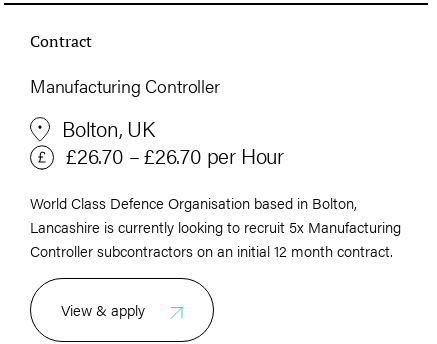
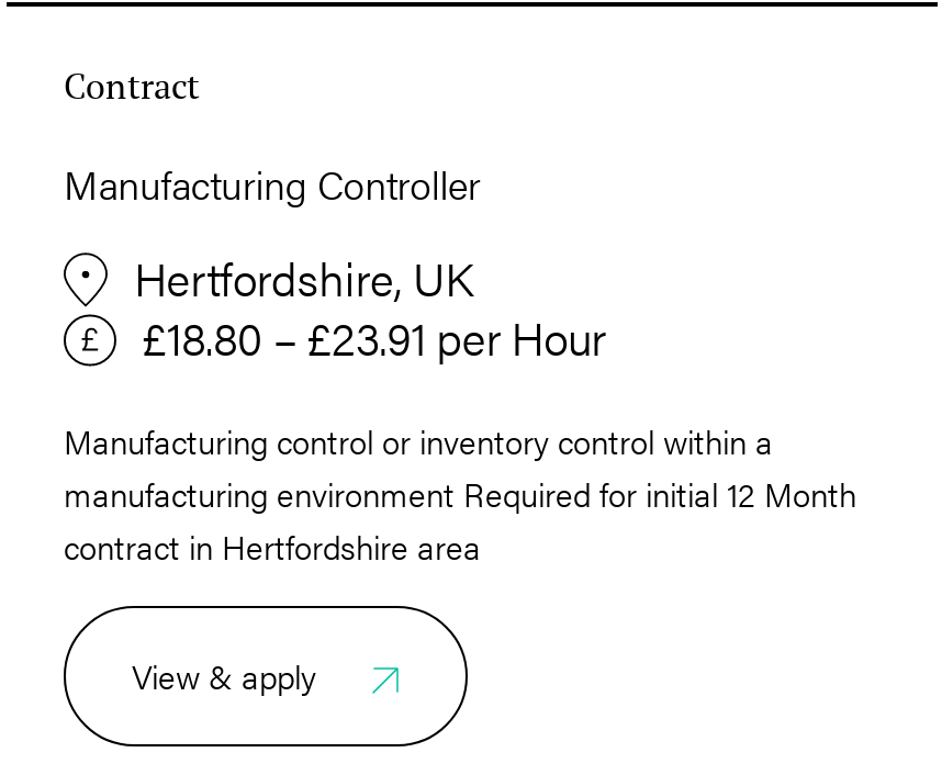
- Bolton, UK
- £26.70 – £26.70 per Hour
+ Hertfordshire, UK
+ £18.80 – £23.91 per Hour

- World Class Defence Organisation based in Bolton,
- Lancashire is currently looking to recruit 5x Manufacturing
- Controller subcontractors on an initial 12 month contract.
+ Manufacturing control or inventory control within a
+ manufacturing environment Required for initial 12 Month
+ contract in Hertfordshire area
